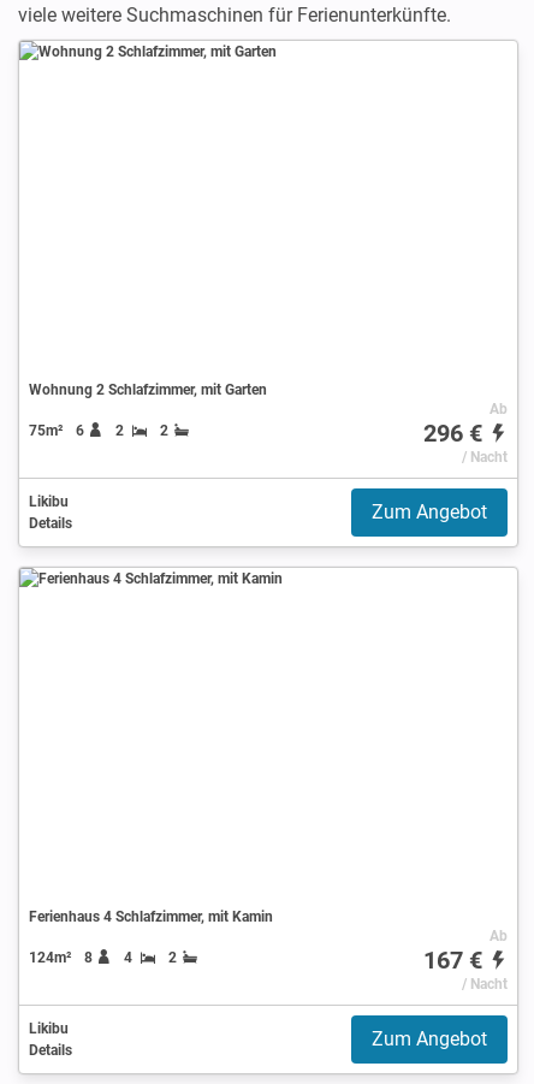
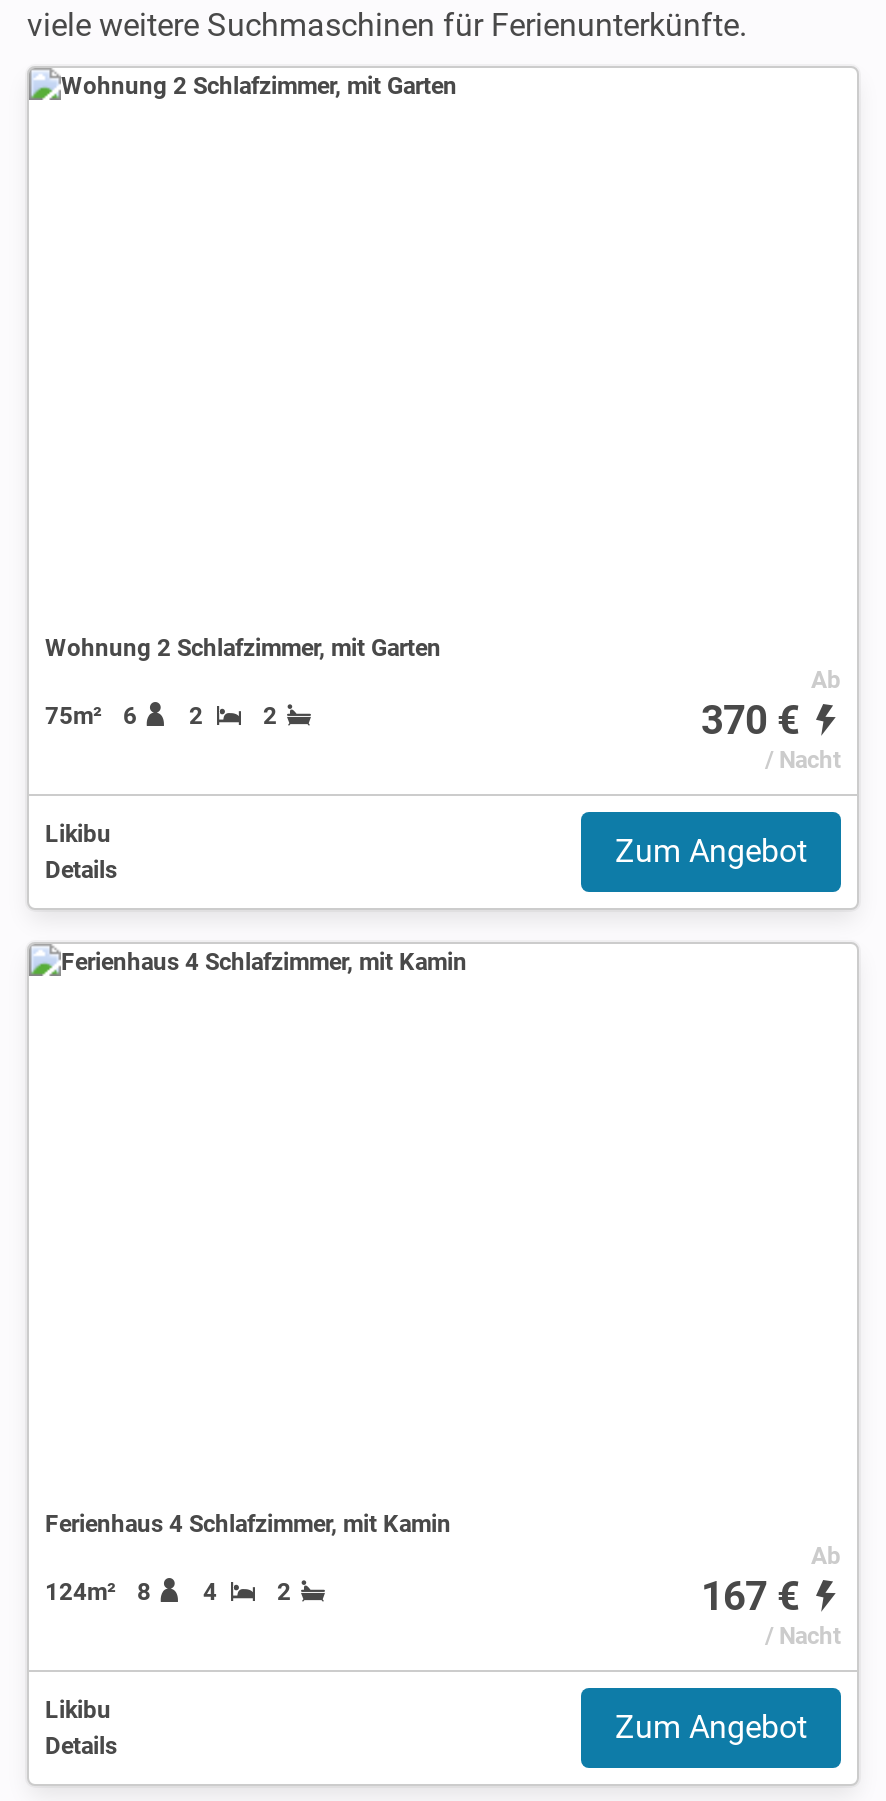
- 296 €
+ 370 €
